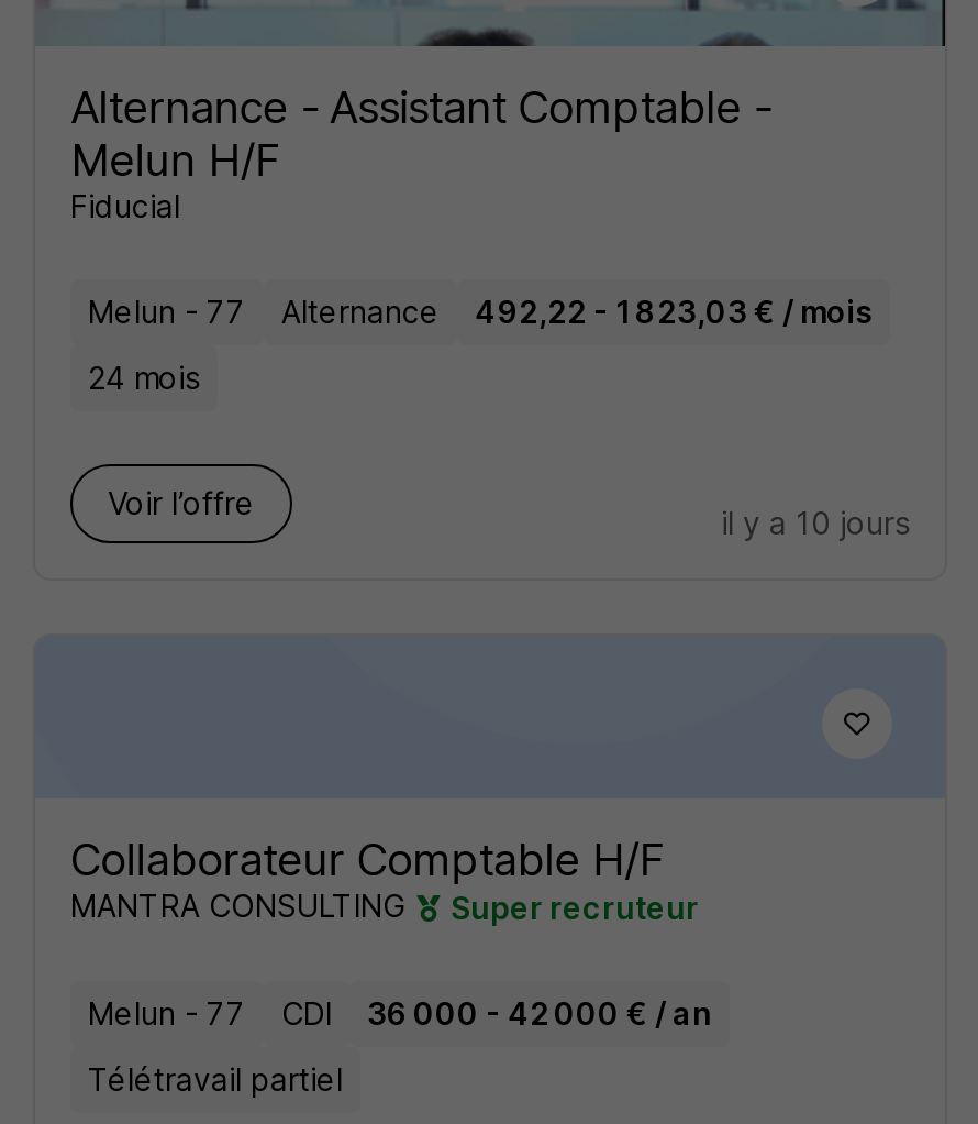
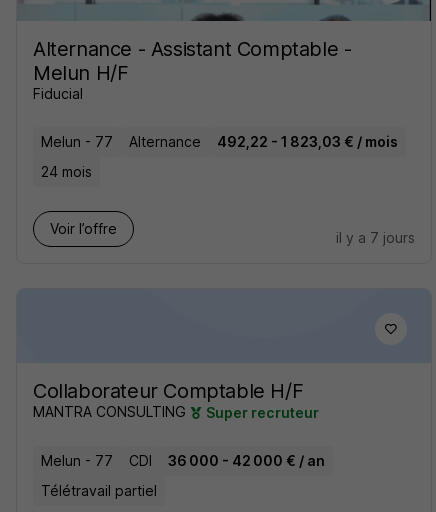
- il y a 10 jours
+ il y a 7 jours
